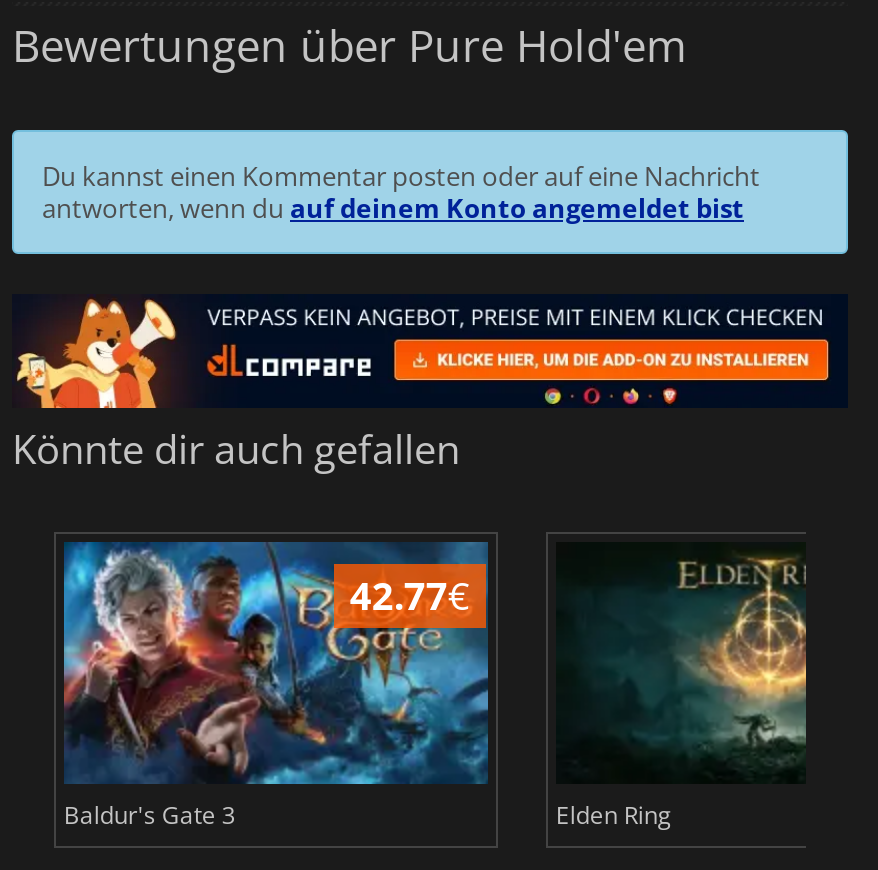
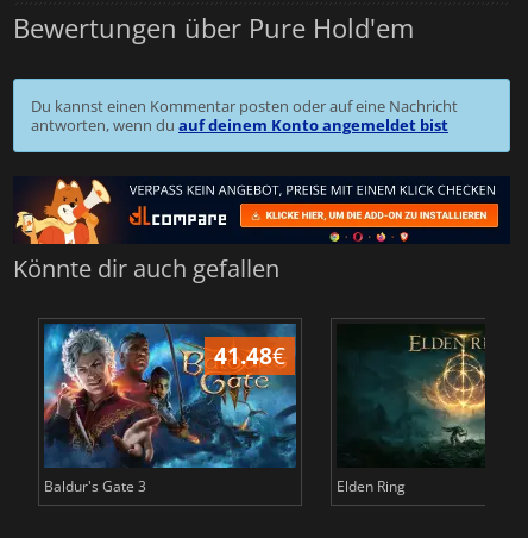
- 42.77€
+ 41.48€
